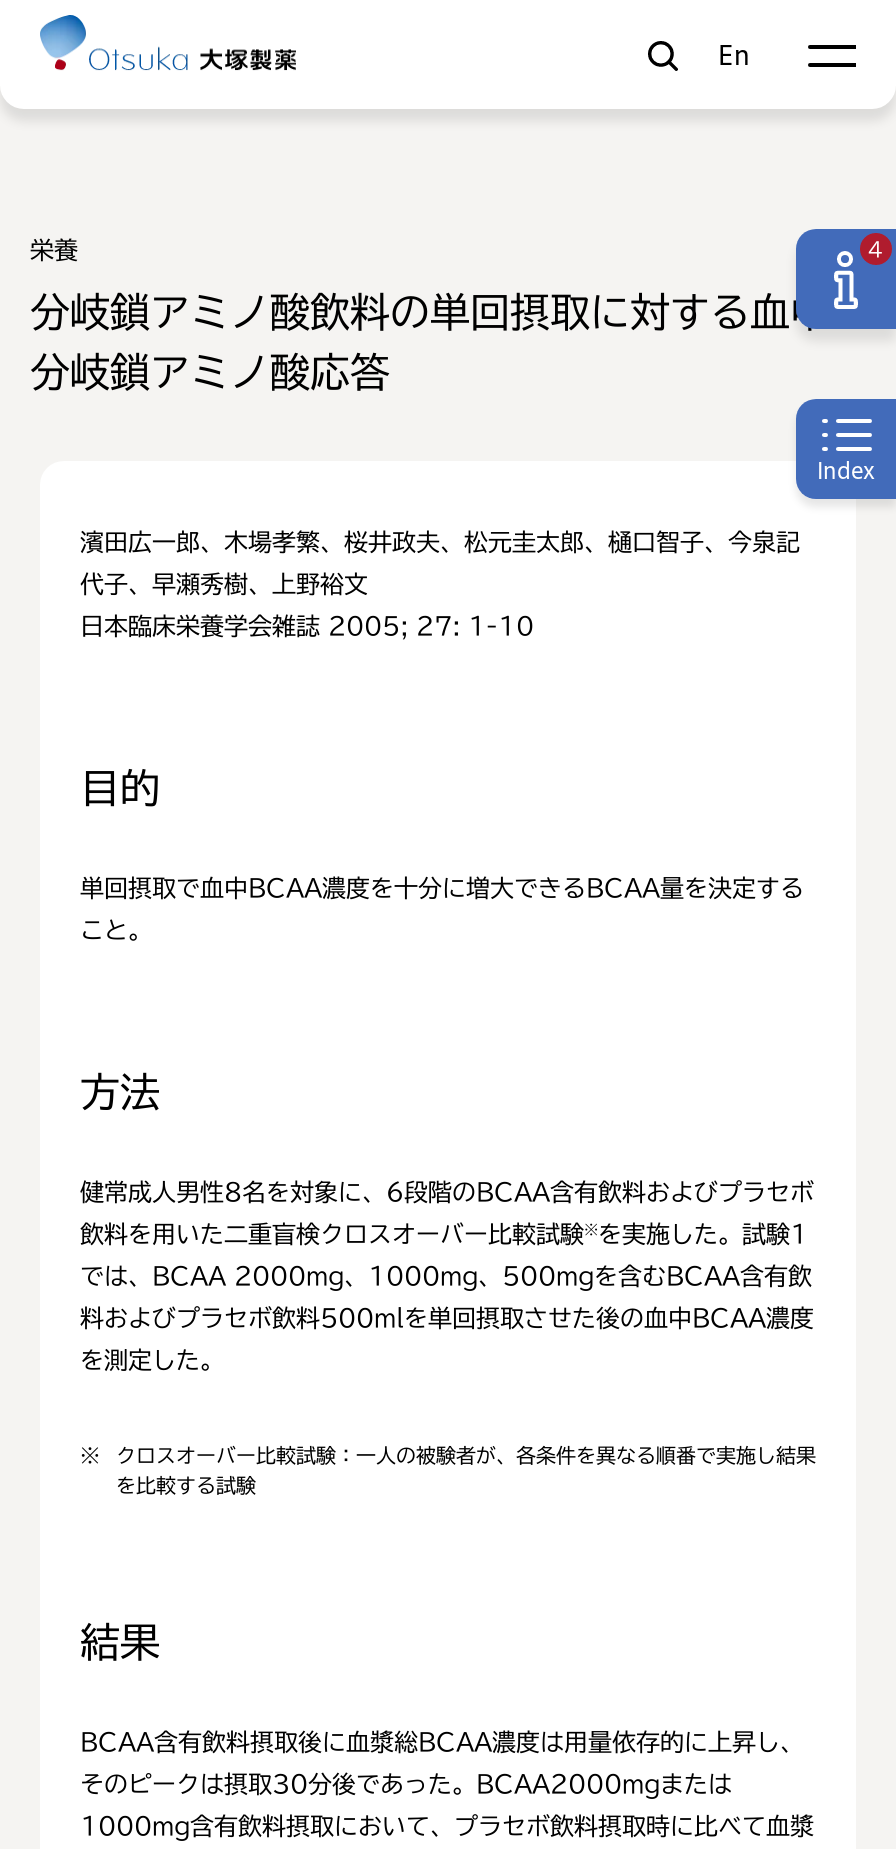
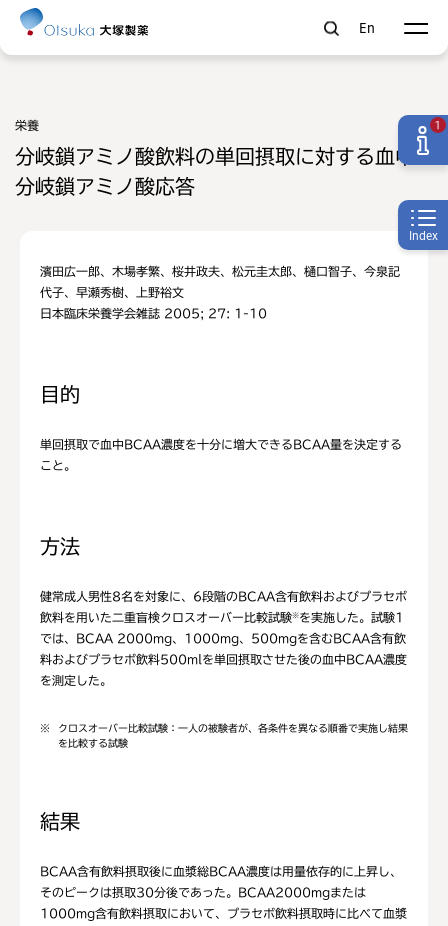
- 4
+ 1
